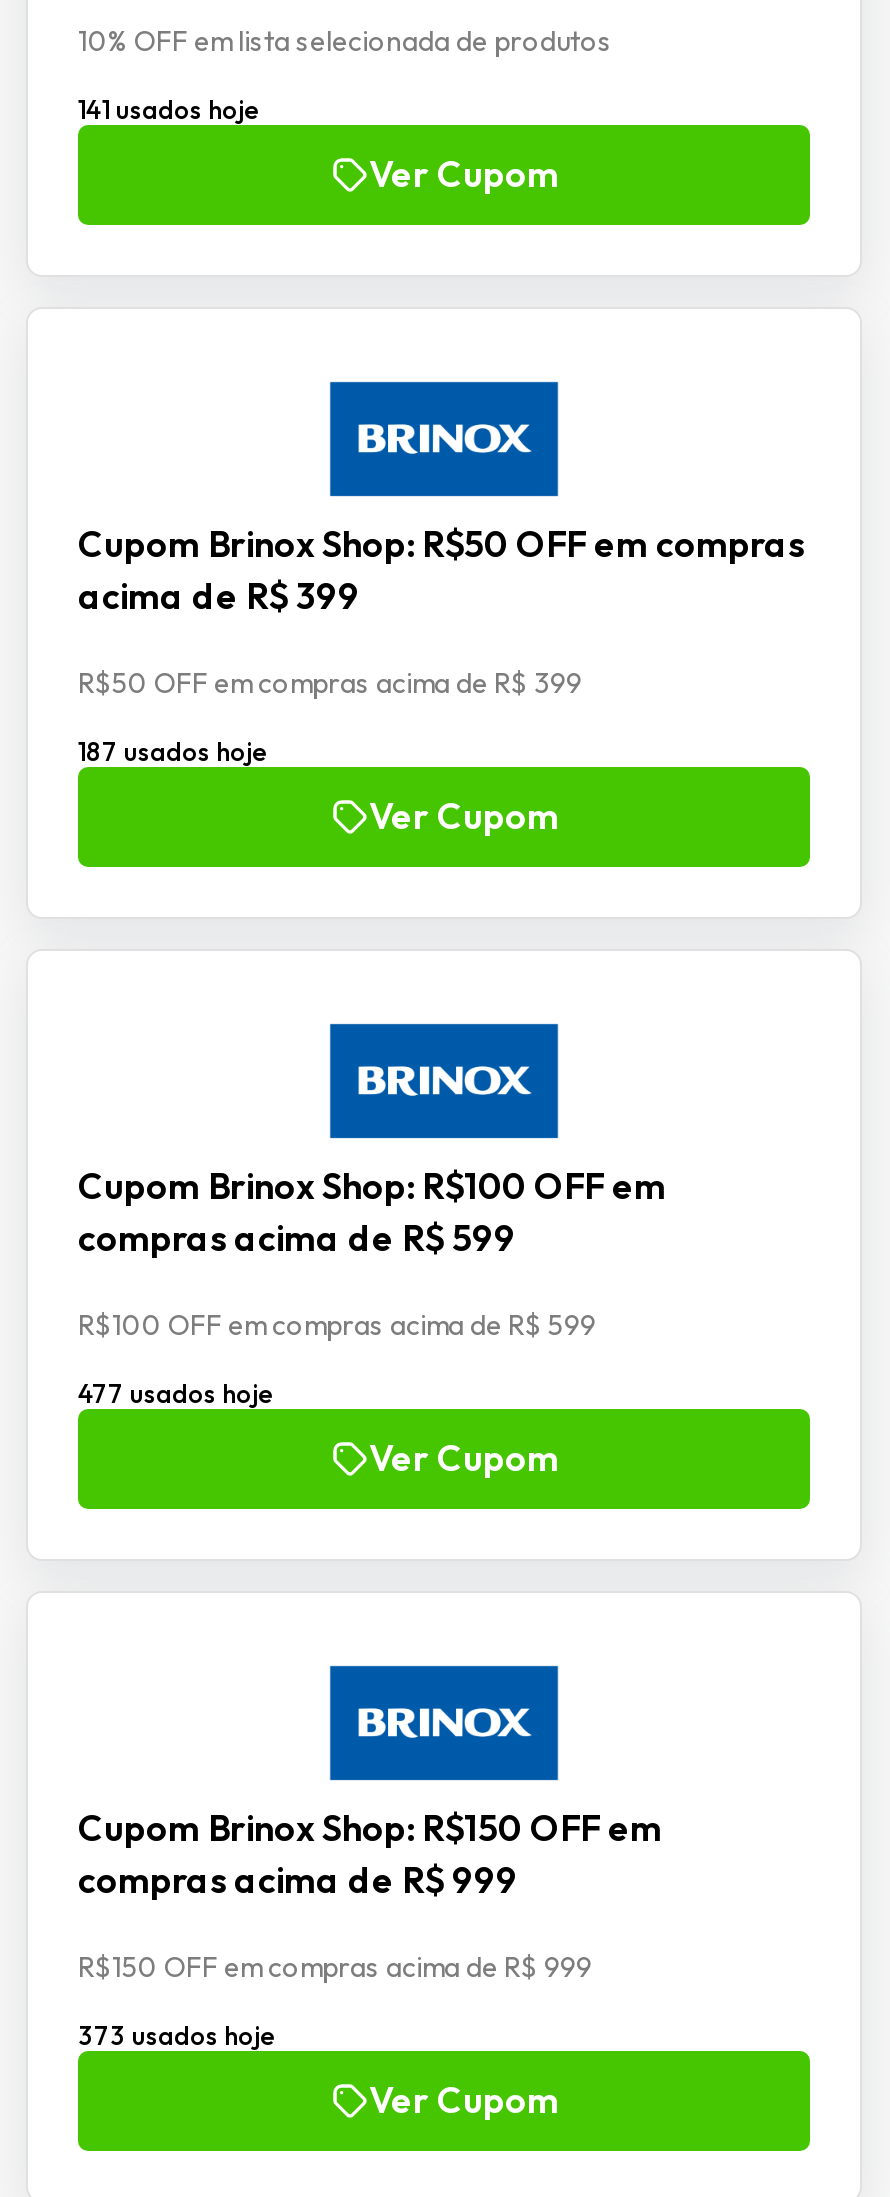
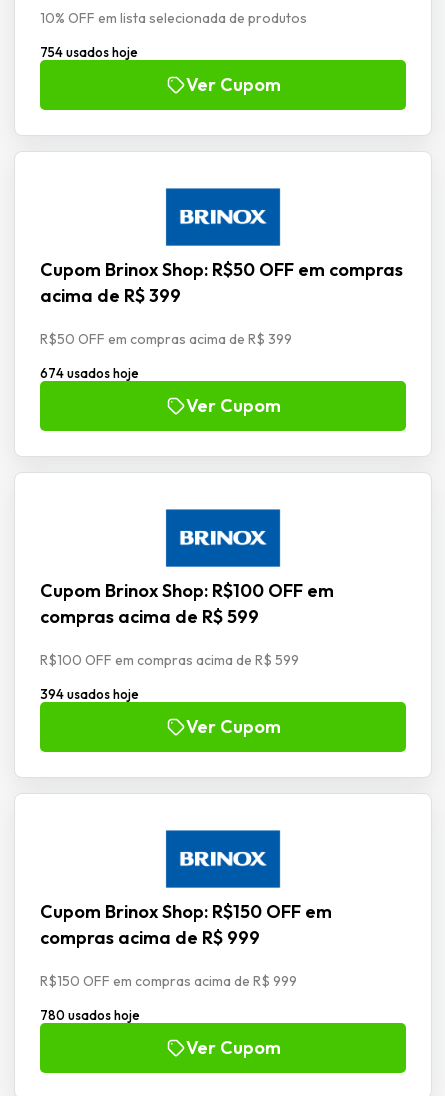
- 141 usados hoje
+ 754 usados hoje

- 187 usados hoje
+ 674 usados hoje

- 477 usados hoje
+ 394 usados hoje

- 373 usados hoje
+ 780 usados hoje
